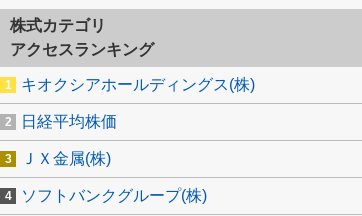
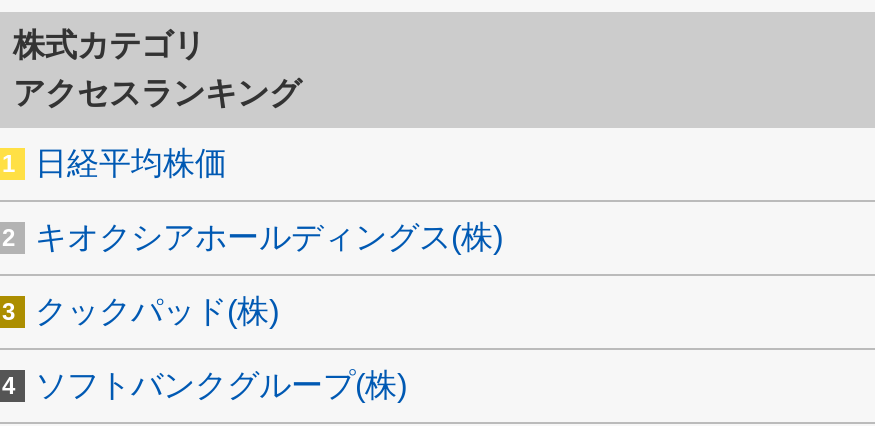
moved down: キオクシアホールディングス(株)

moved up: 日経平均株価

- ＪＸ金属(株)
+ クックパッド(株)
